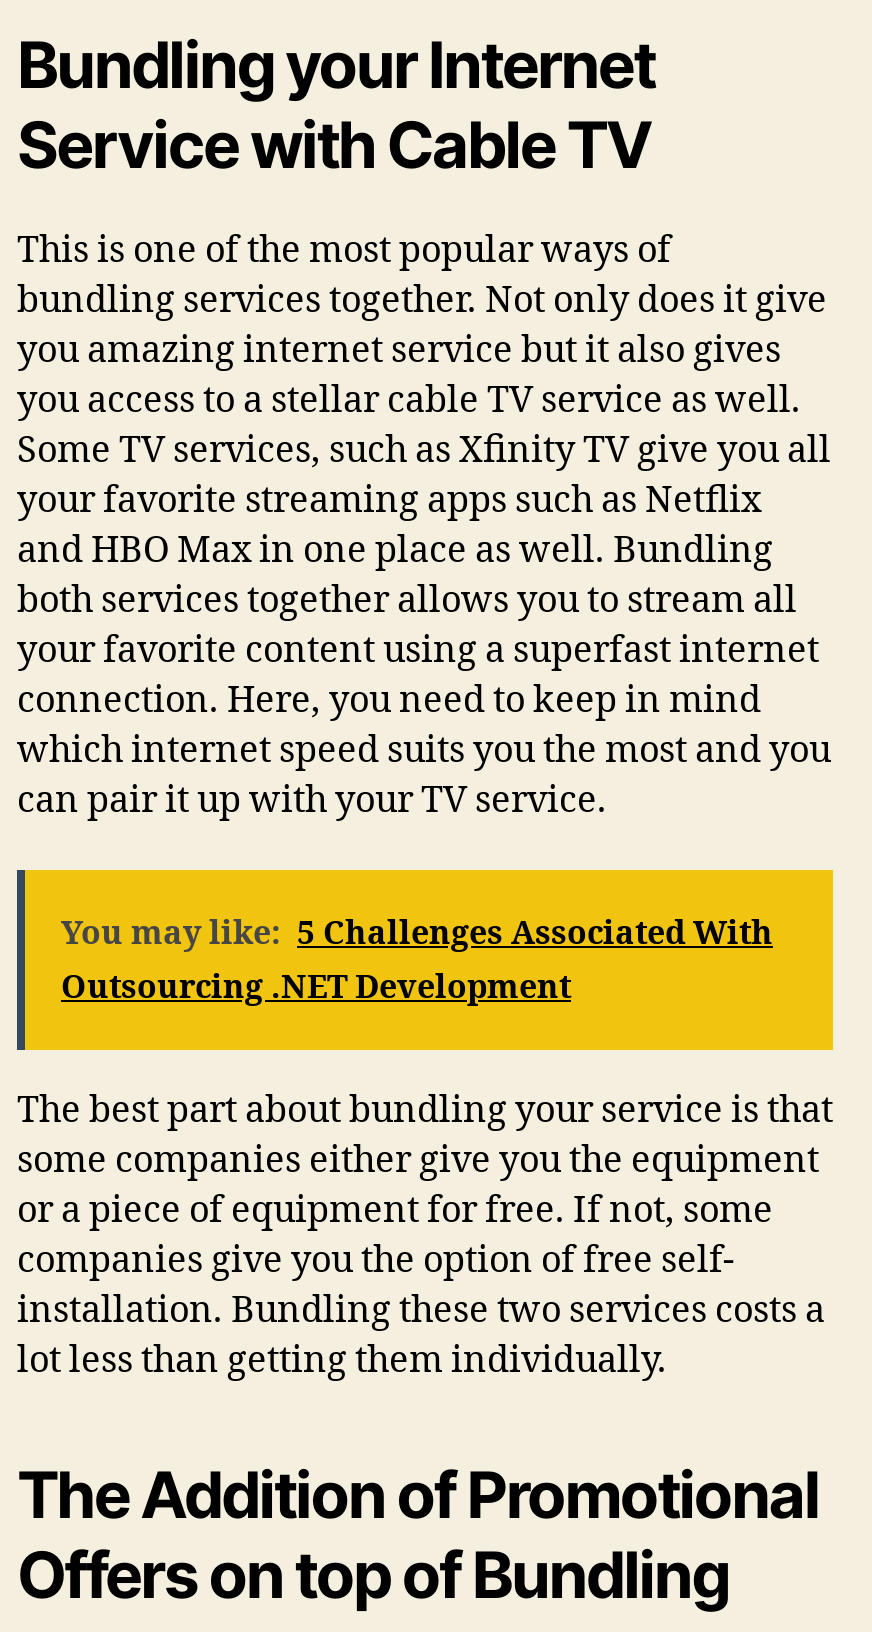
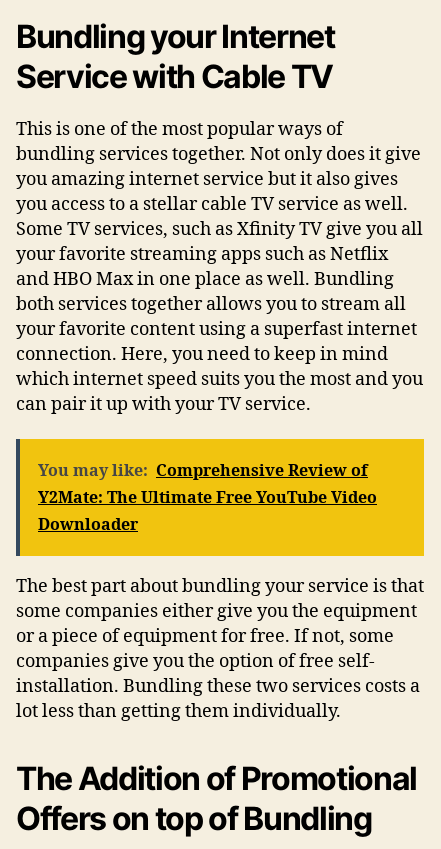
- You may like: 5 Challenges Associated With
- Outsourcing .NET Development
+ You may like: Comprehensive Review of
+ Y2Mate: The Ultimate Free YouTube Video
+ Downloader
